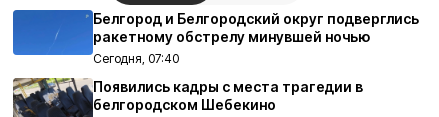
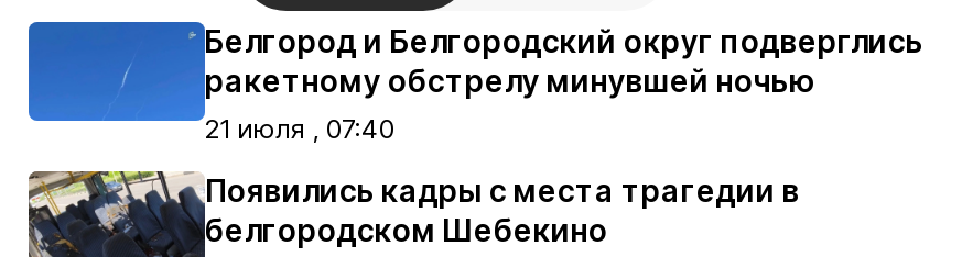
- Сегодня, 07:40
+ 21 июля , 07:40
